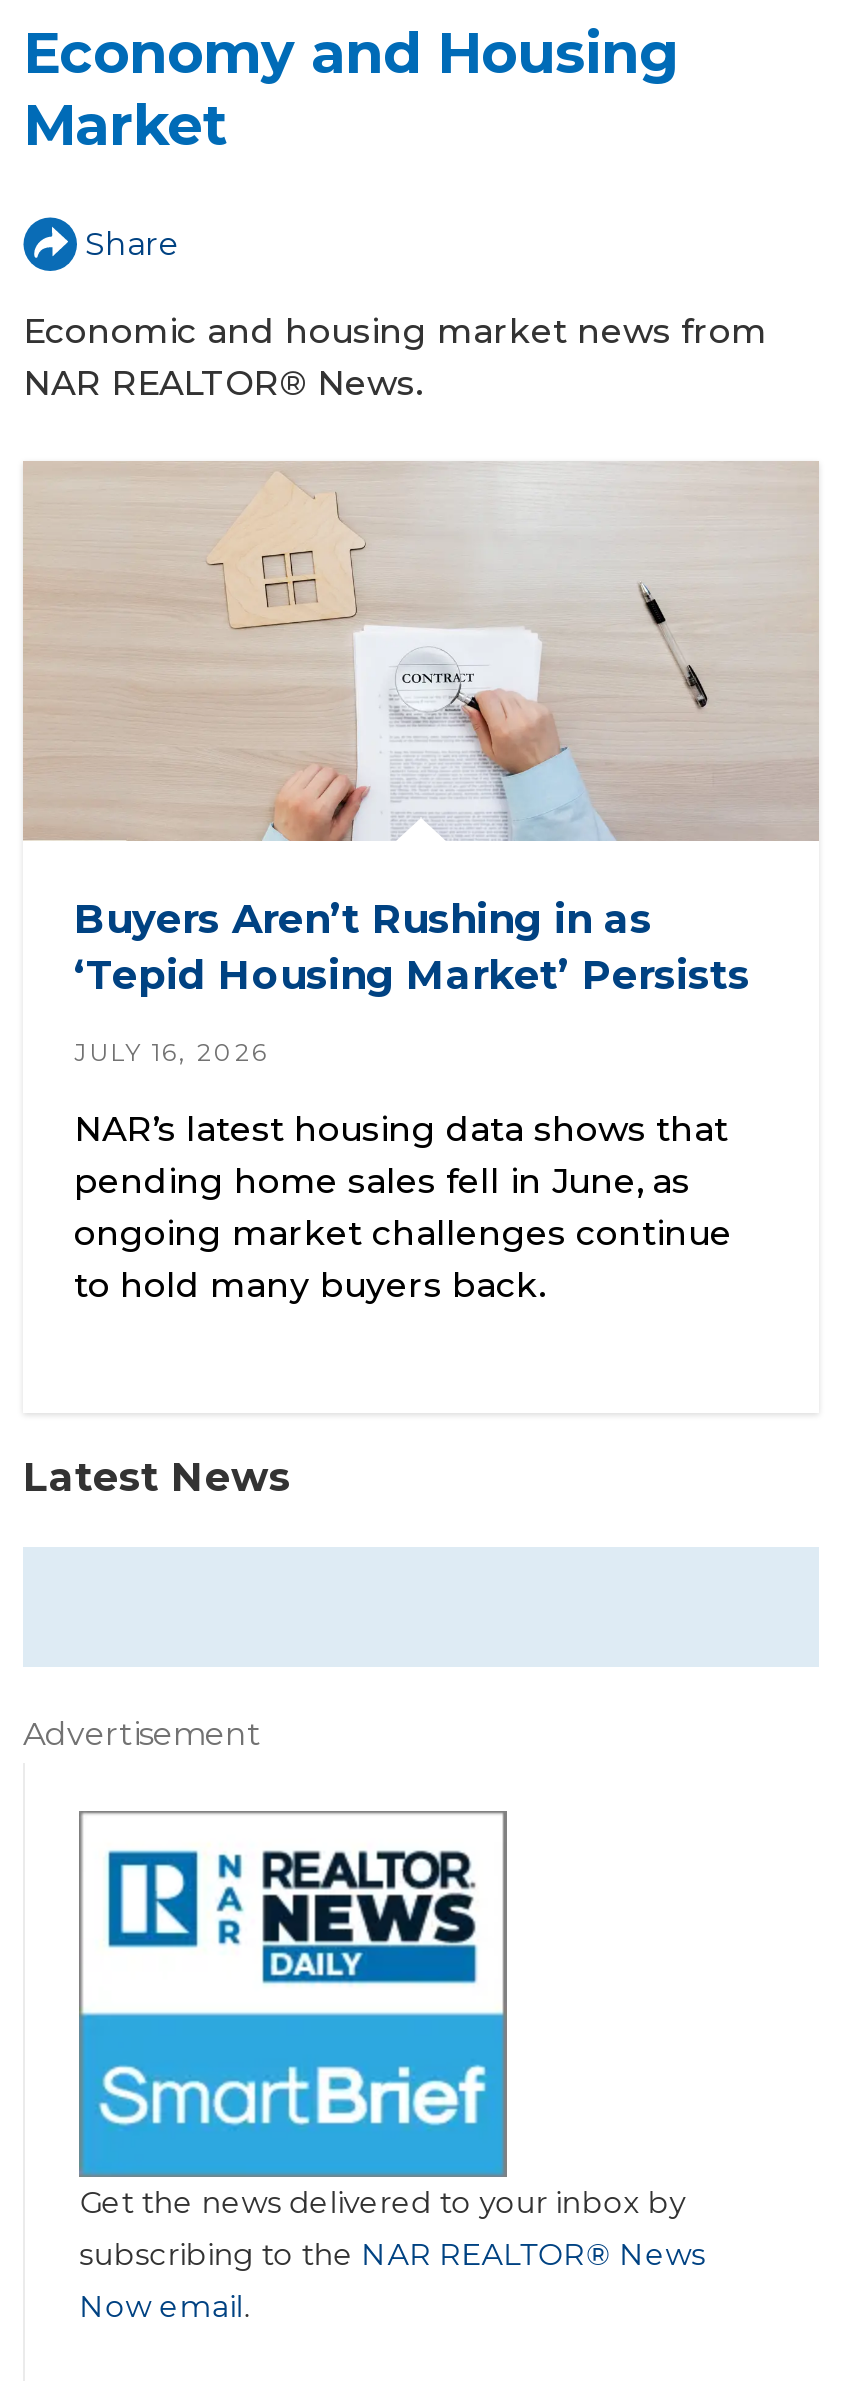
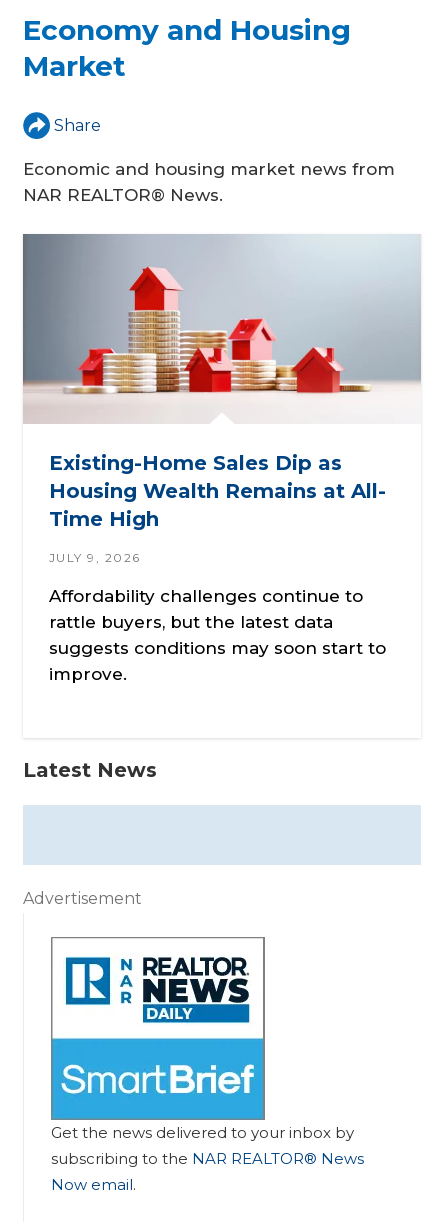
- [image]
- Buyers Aren’t Rushing in as
- ‘Tepid Housing Market’ Persists
+ [image]
+ Existing-Home Sales Dip as
+ Housing Wealth Remains at All-
+ Time High

- JULY 16, 2026
+ JULY 9, 2026

- NAR’s latest housing data shows that
- pending home sales fell in June, as
- ongoing market challenges continue
- to hold many buyers back.
+ Affordability challenges continue to
+ rattle buyers, but the latest data
+ suggests conditions may soon start to
+ improve.
